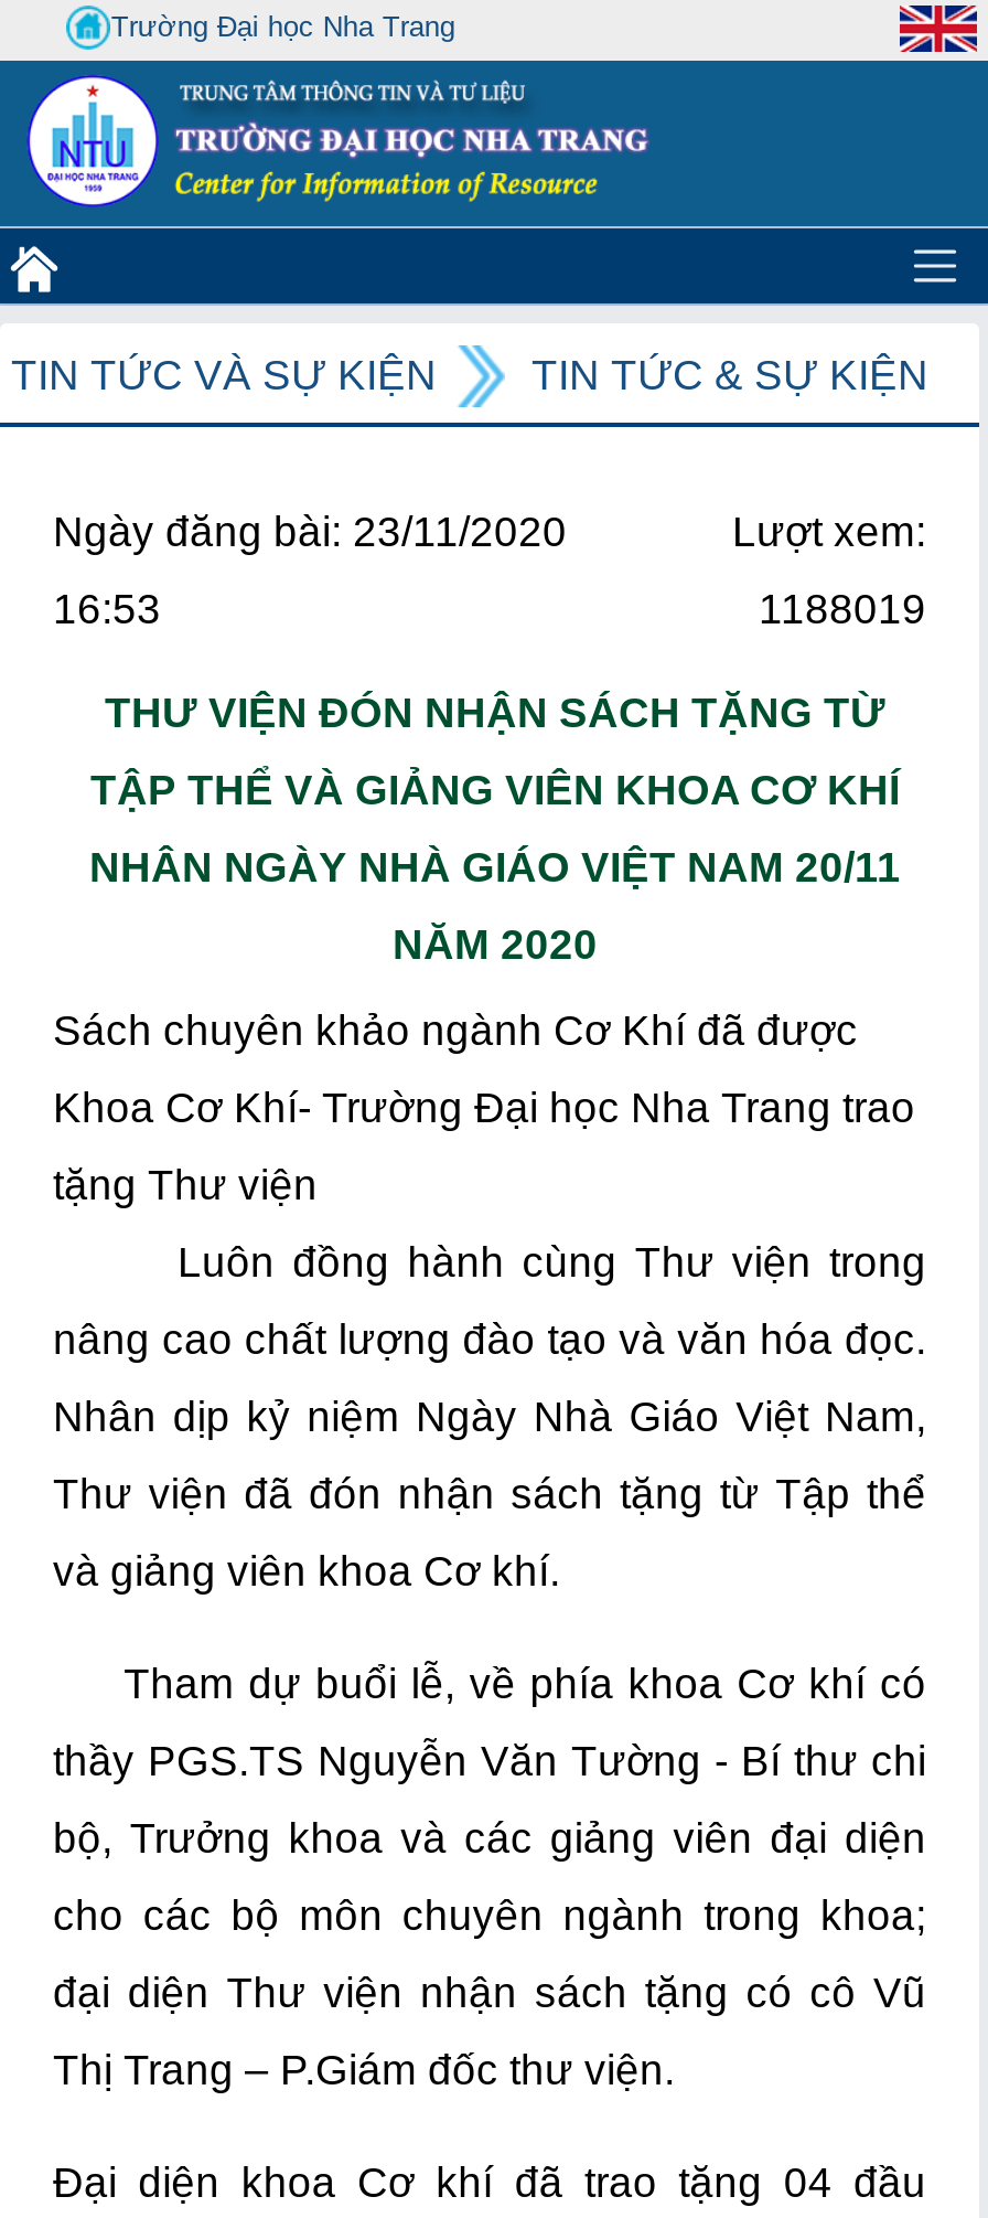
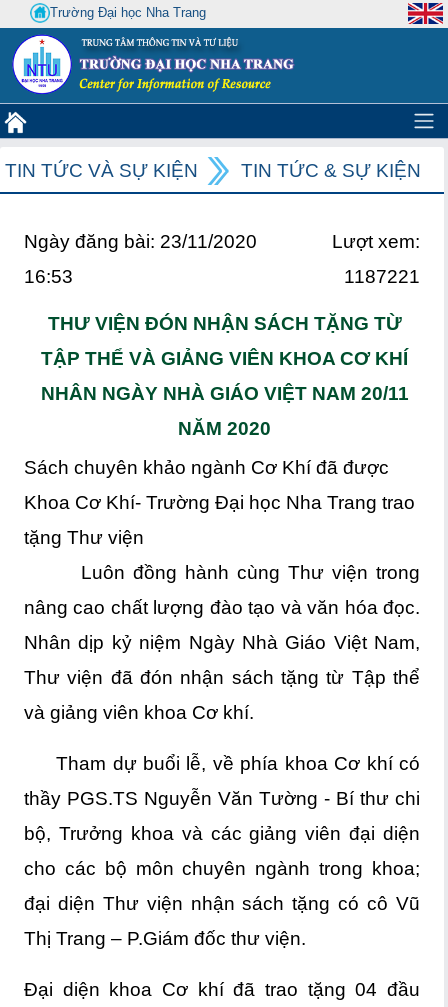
- 1188019
+ 1187221
